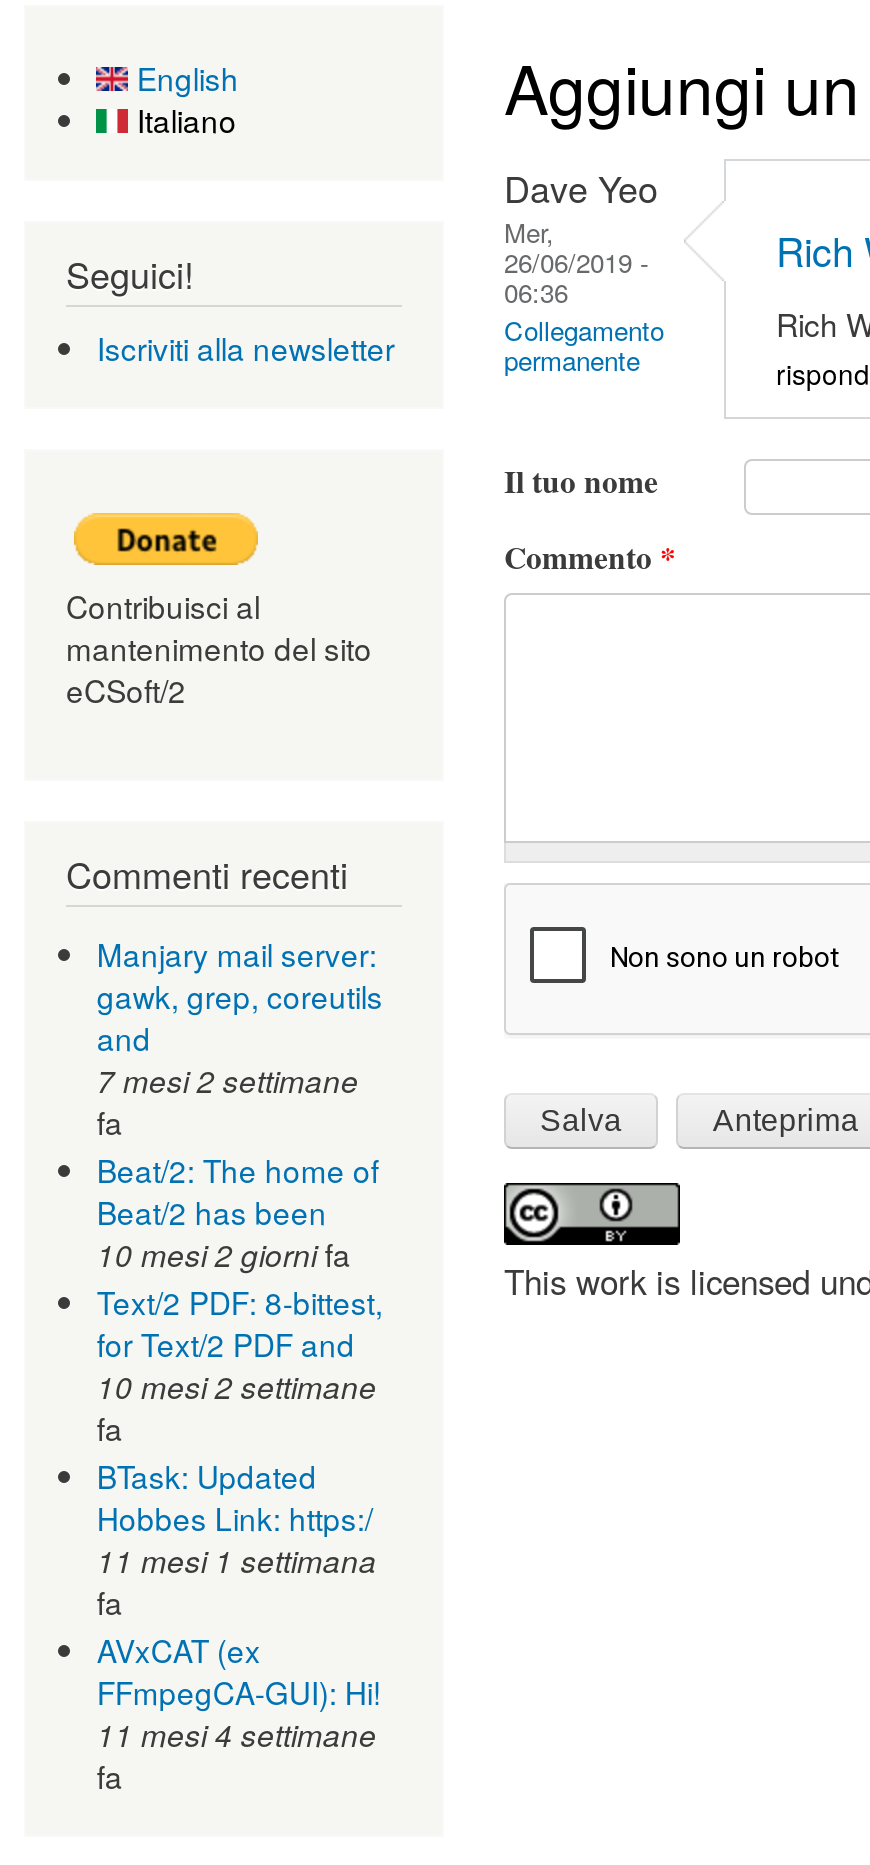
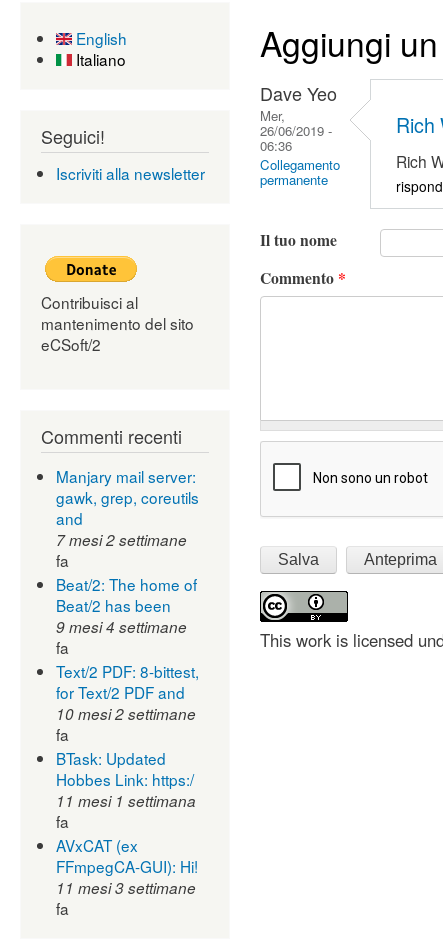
- 10 mesi 2 giornifa
+ 9 mesi 4 settimane
+ fa

- 11 mesi 4 settimane
+ 11 mesi 3 settimane
